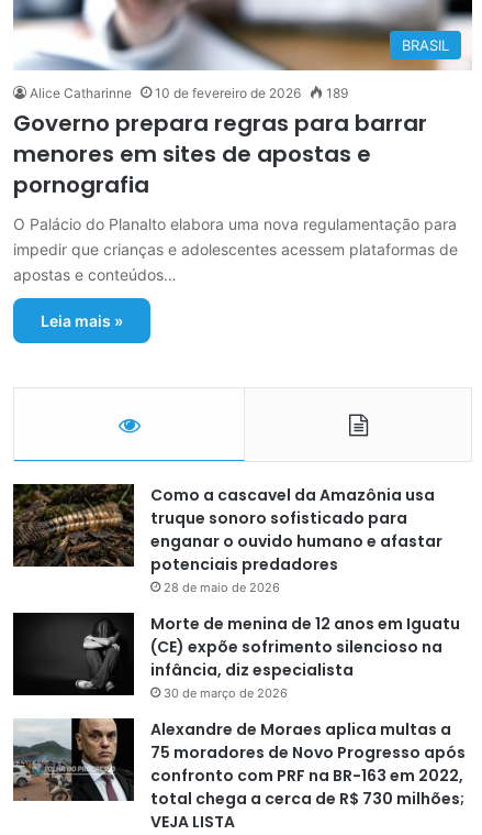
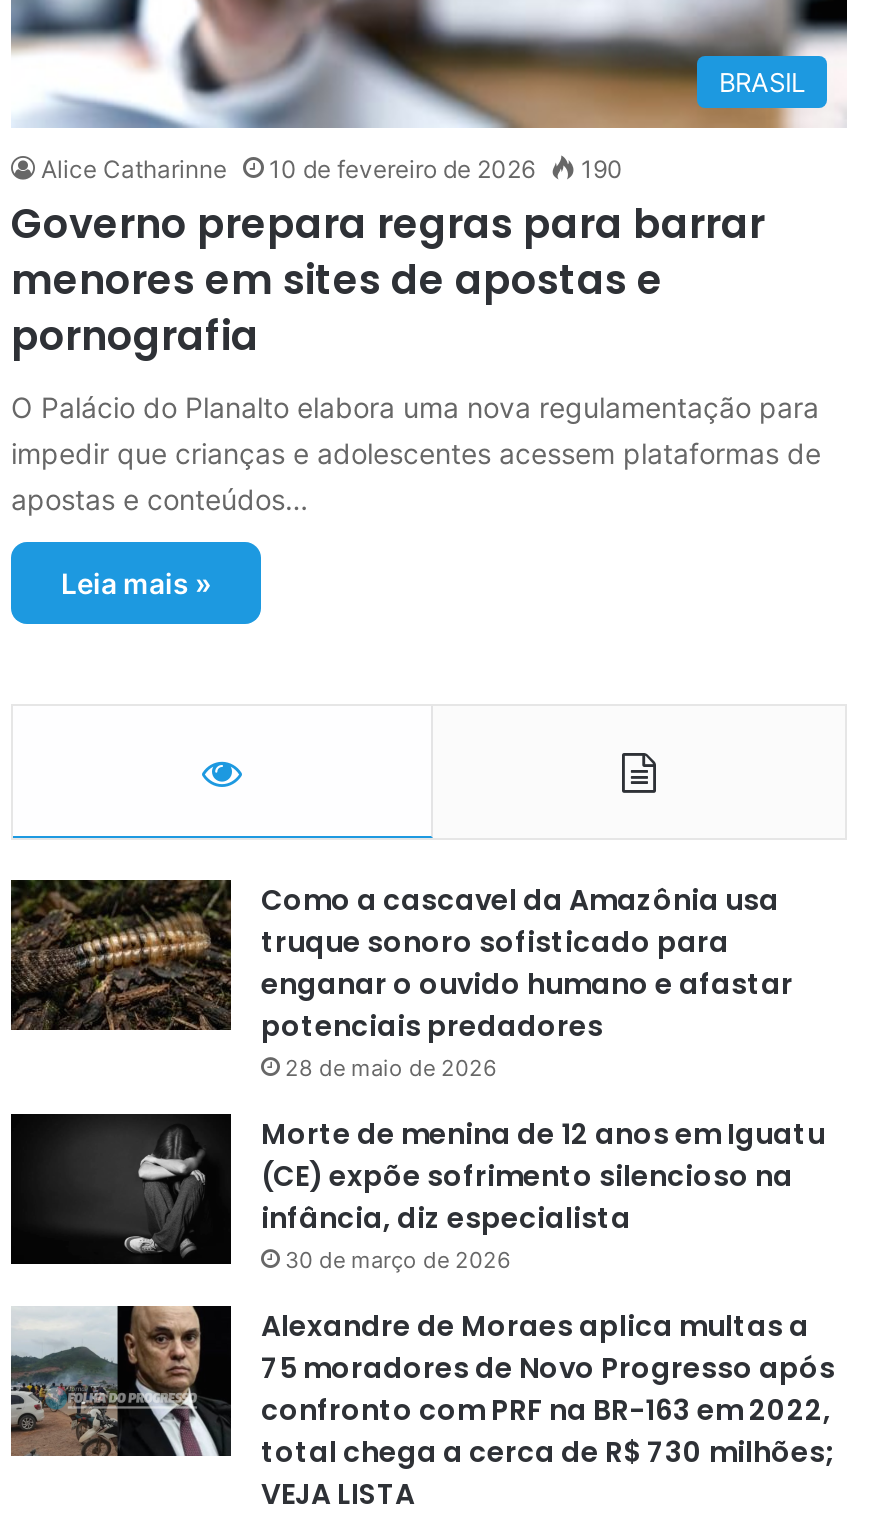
- Alice Catharinne 10 de fevereiro de 2026 189
+ Alice Catharinne 10 de fevereiro de 2026 190
